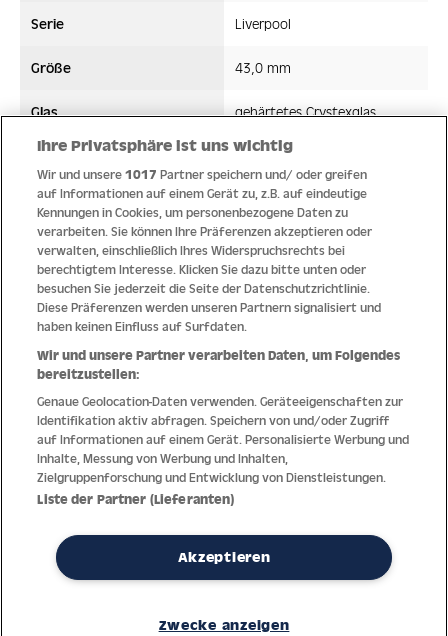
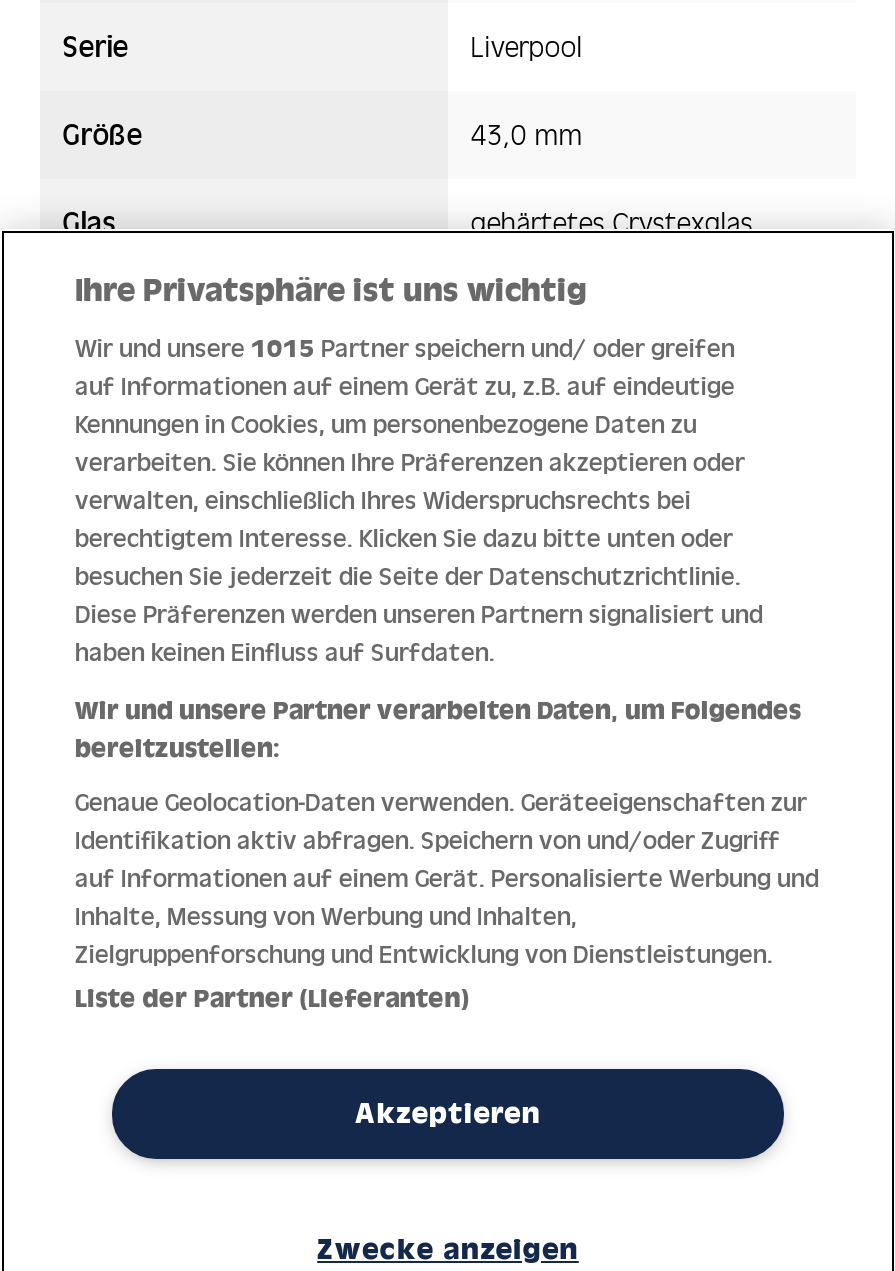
- Wir und unsere 1017 Partner speichern und/ oder greifen
+ Wir und unsere 1015 Partner speichern und/ oder greifen
